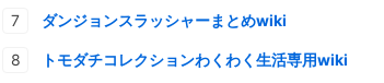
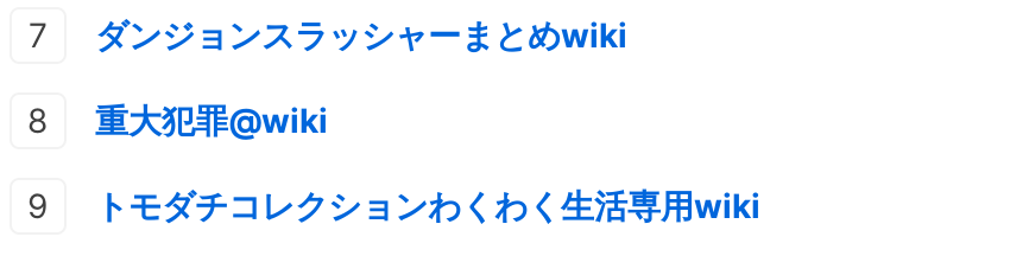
+ 重大犯罪@wiki
